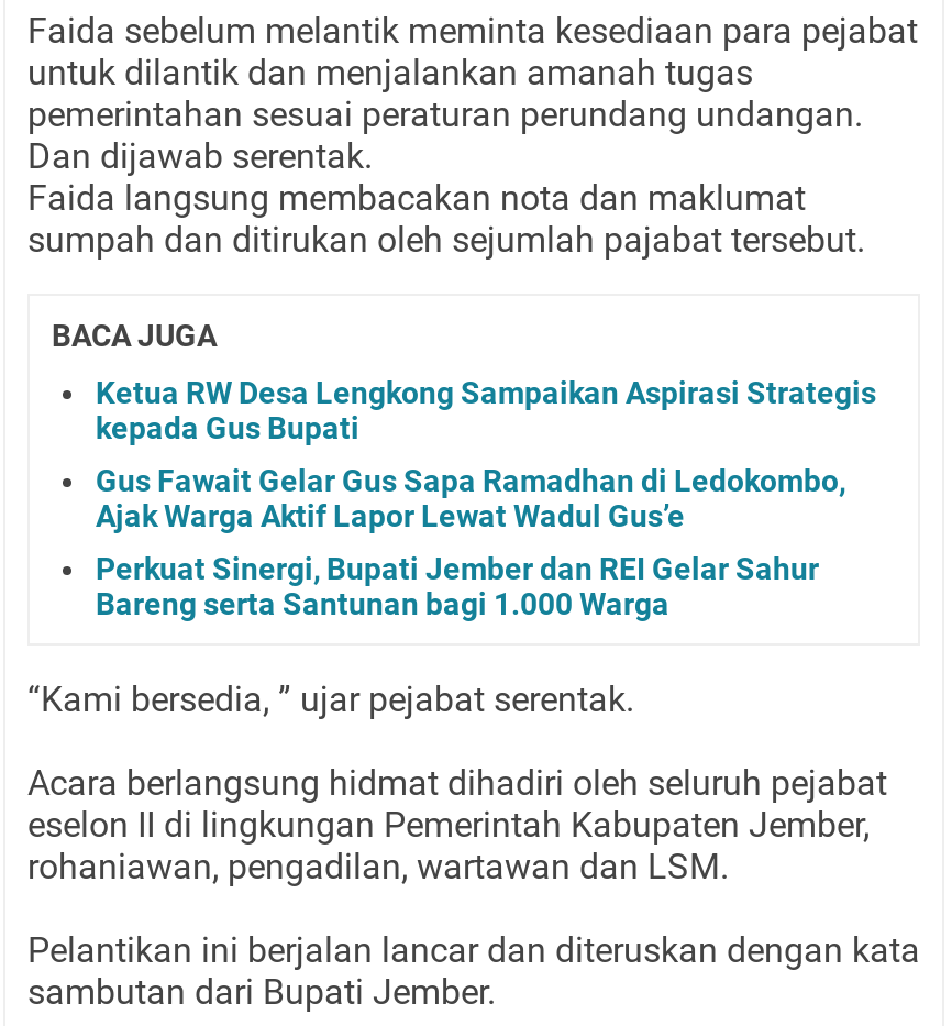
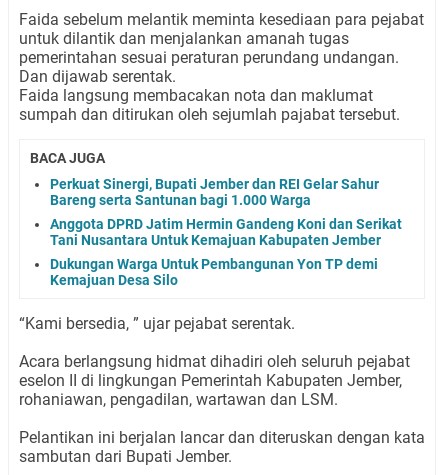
- Ketua RW Desa Lengkong Sampaikan Aspirasi Strategis
- kepada Gus Bupati
- Gus Fawait Gelar Gus Sapa Ramadhan di Ledokombo,
- Ajak Warga Aktif Lapor Lewat Wadul Gus’e

moved up: Perkuat Sinergi, Bupati Jember dan REI Gelar Sahur | Bareng serta Santunan bagi 1.000 Warga

+ Anggota DPRD Jatim Hermin Gandeng Koni dan Serikat
+ Tani Nusantara Untuk Kemajuan Kabupaten Jember
+ Dukungan Warga Untuk Pembangunan Yon TP demi
+ Kemajuan Desa Silo
